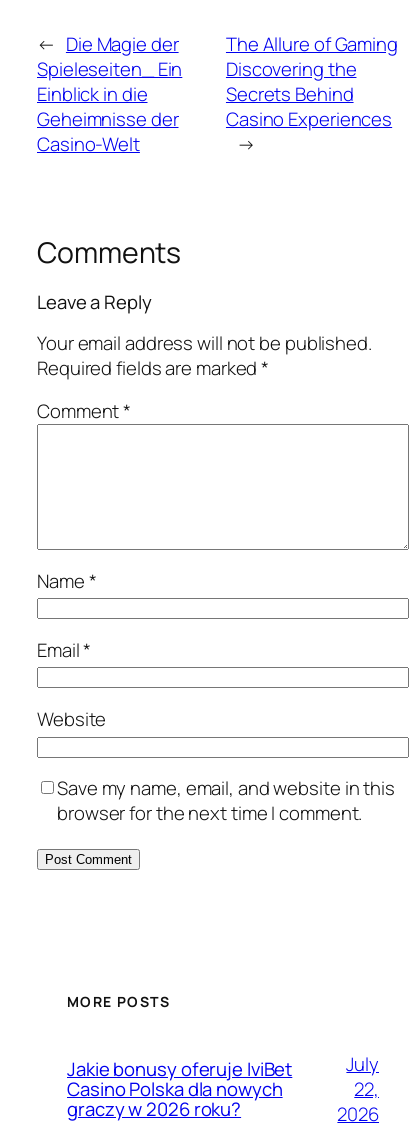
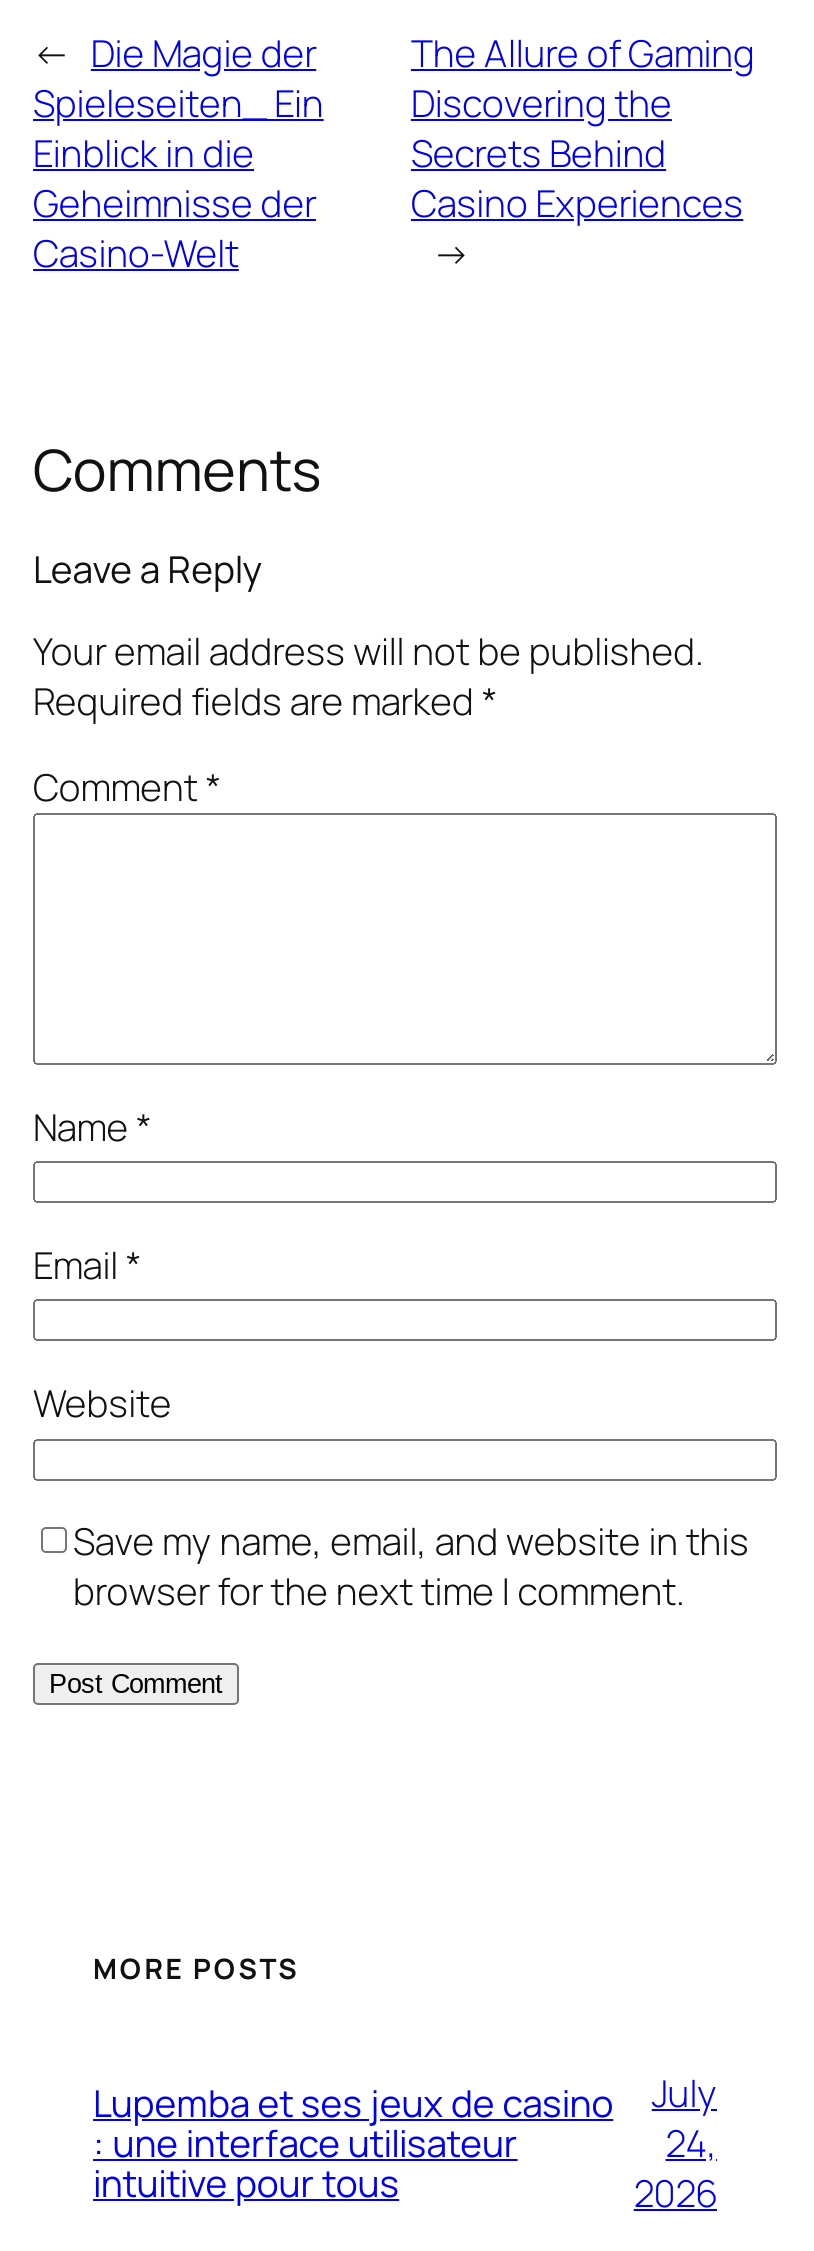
- Jakie bonusy oferuje IviBet
- Casino Polska dla nowych
- graczy w 2026 roku?
+ Lupemba et ses jeux de casino
+ : une interface utilisateur
+ intuitive pour tous

- 22,
+ 24,
